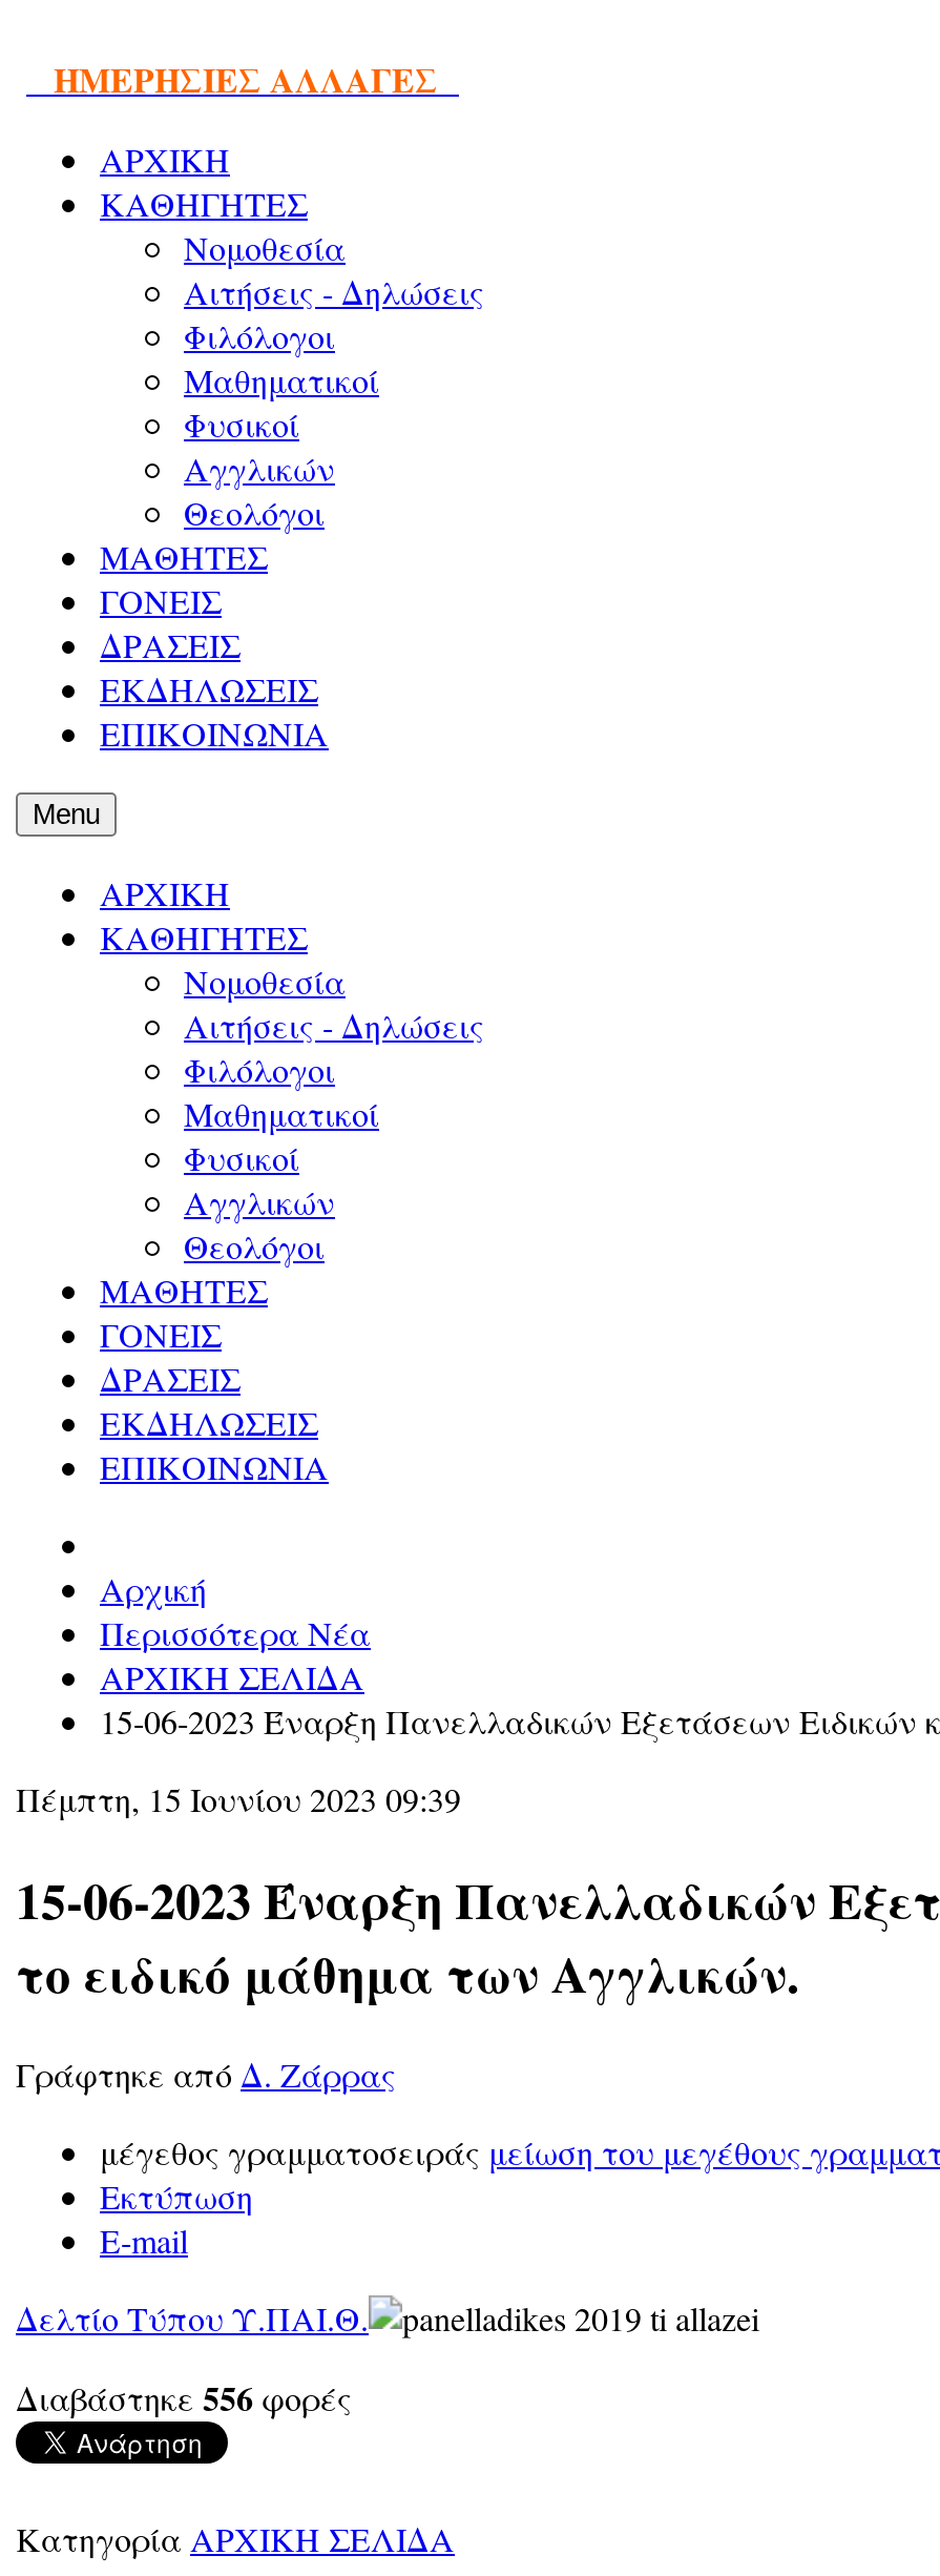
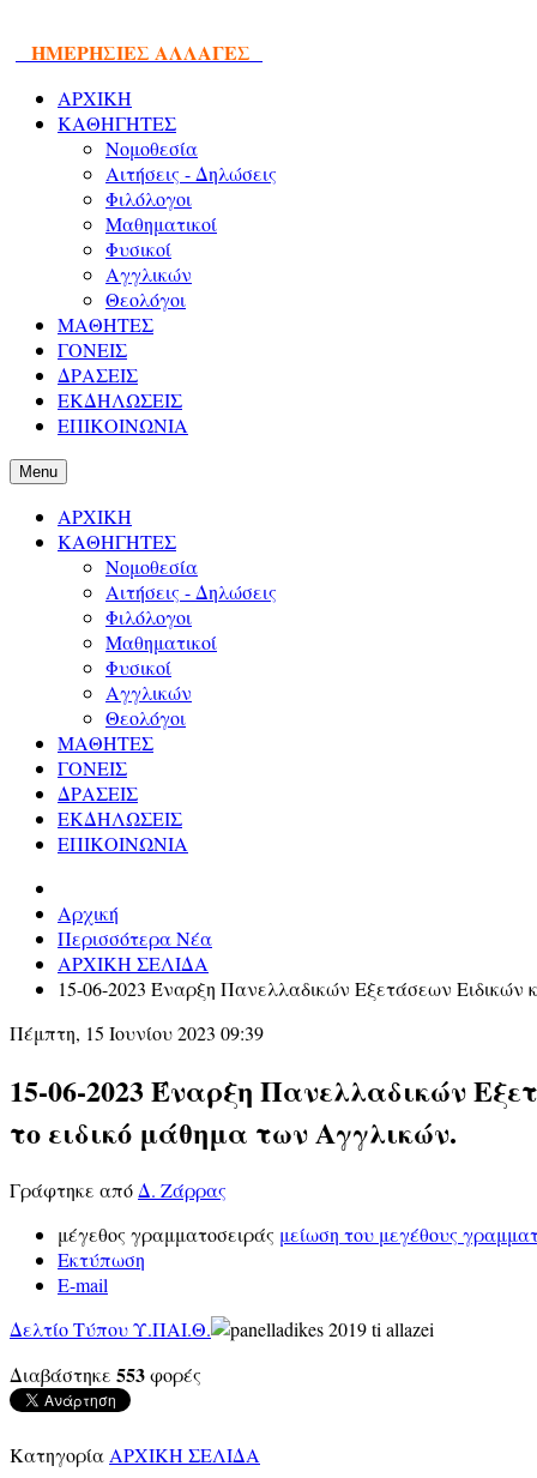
- Διαβάστηκε 556 φορές
+ Διαβάστηκε 553 φορές
